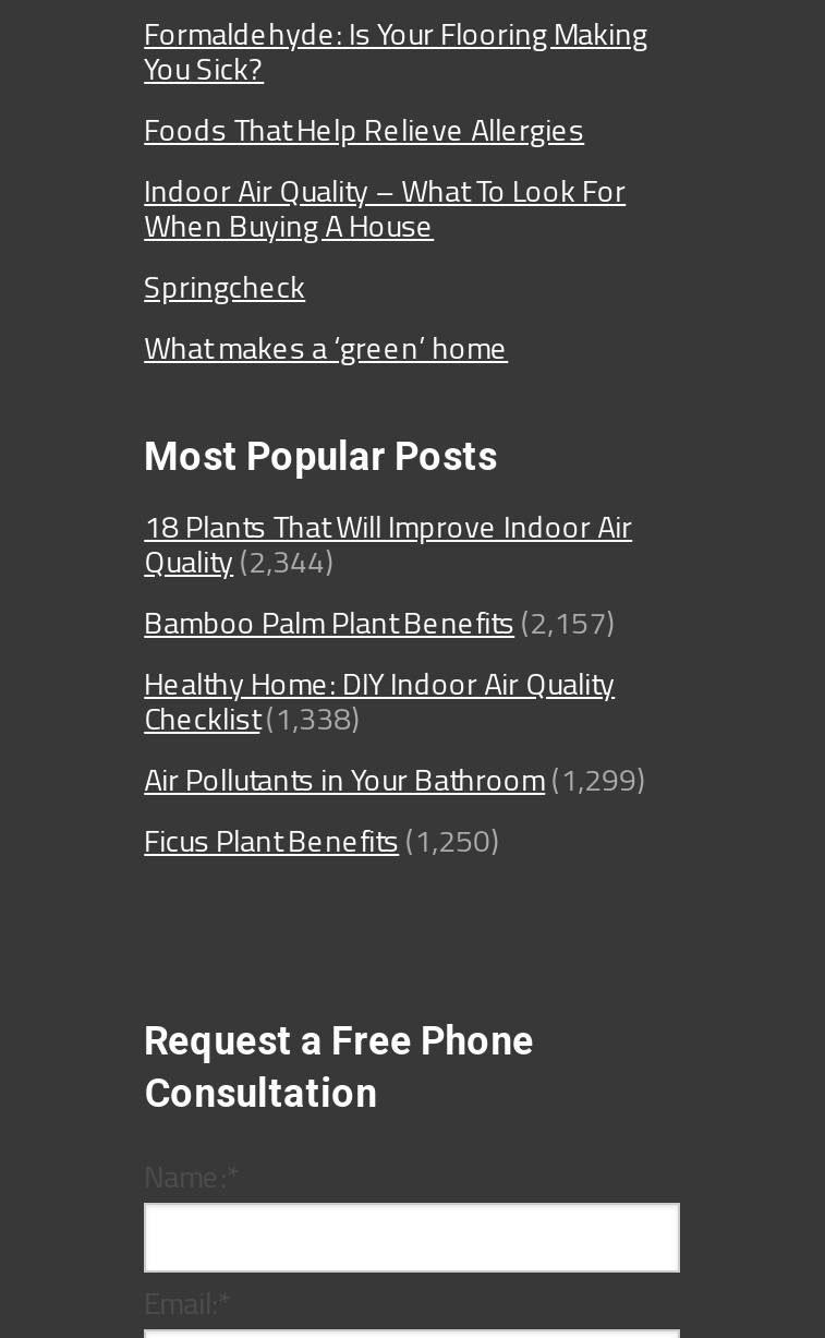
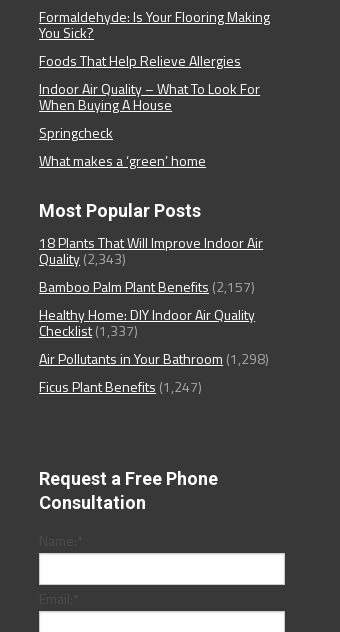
- Quality (2,344)
+ Quality (2,343)

- Checklist (1,338)
+ Checklist (1,337)

- Air Pollutants in Your Bathroom (1,299)
+ Air Pollutants in Your Bathroom (1,298)

- Ficus Plant Benefits (1,250)
+ Ficus Plant Benefits (1,247)
